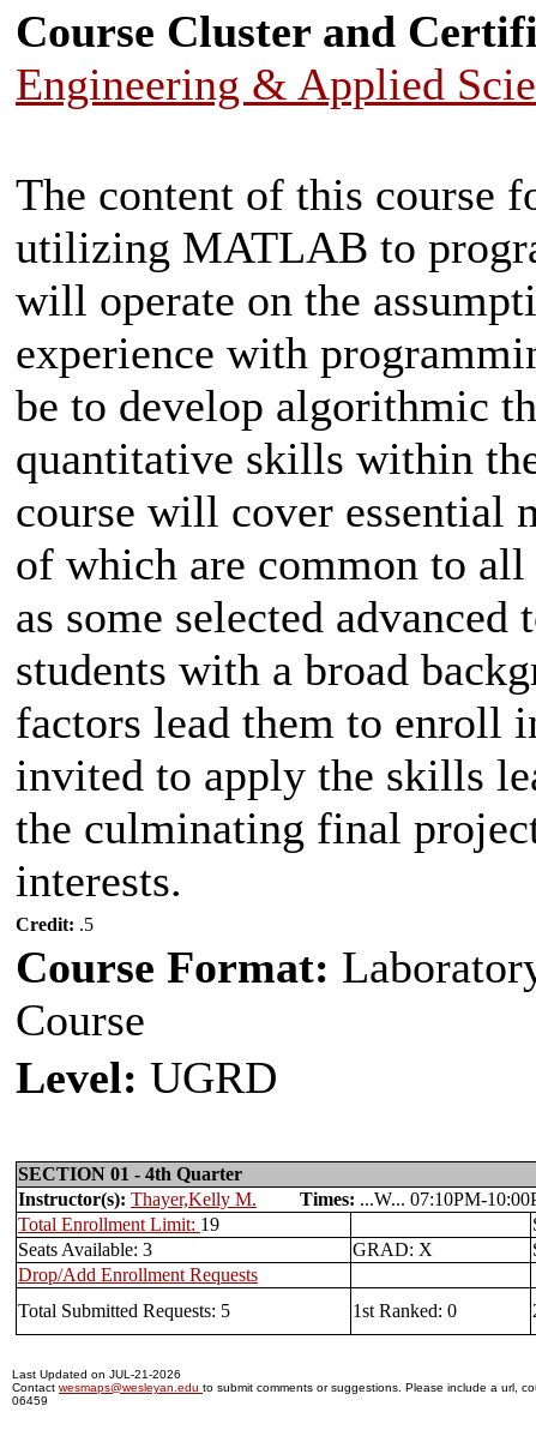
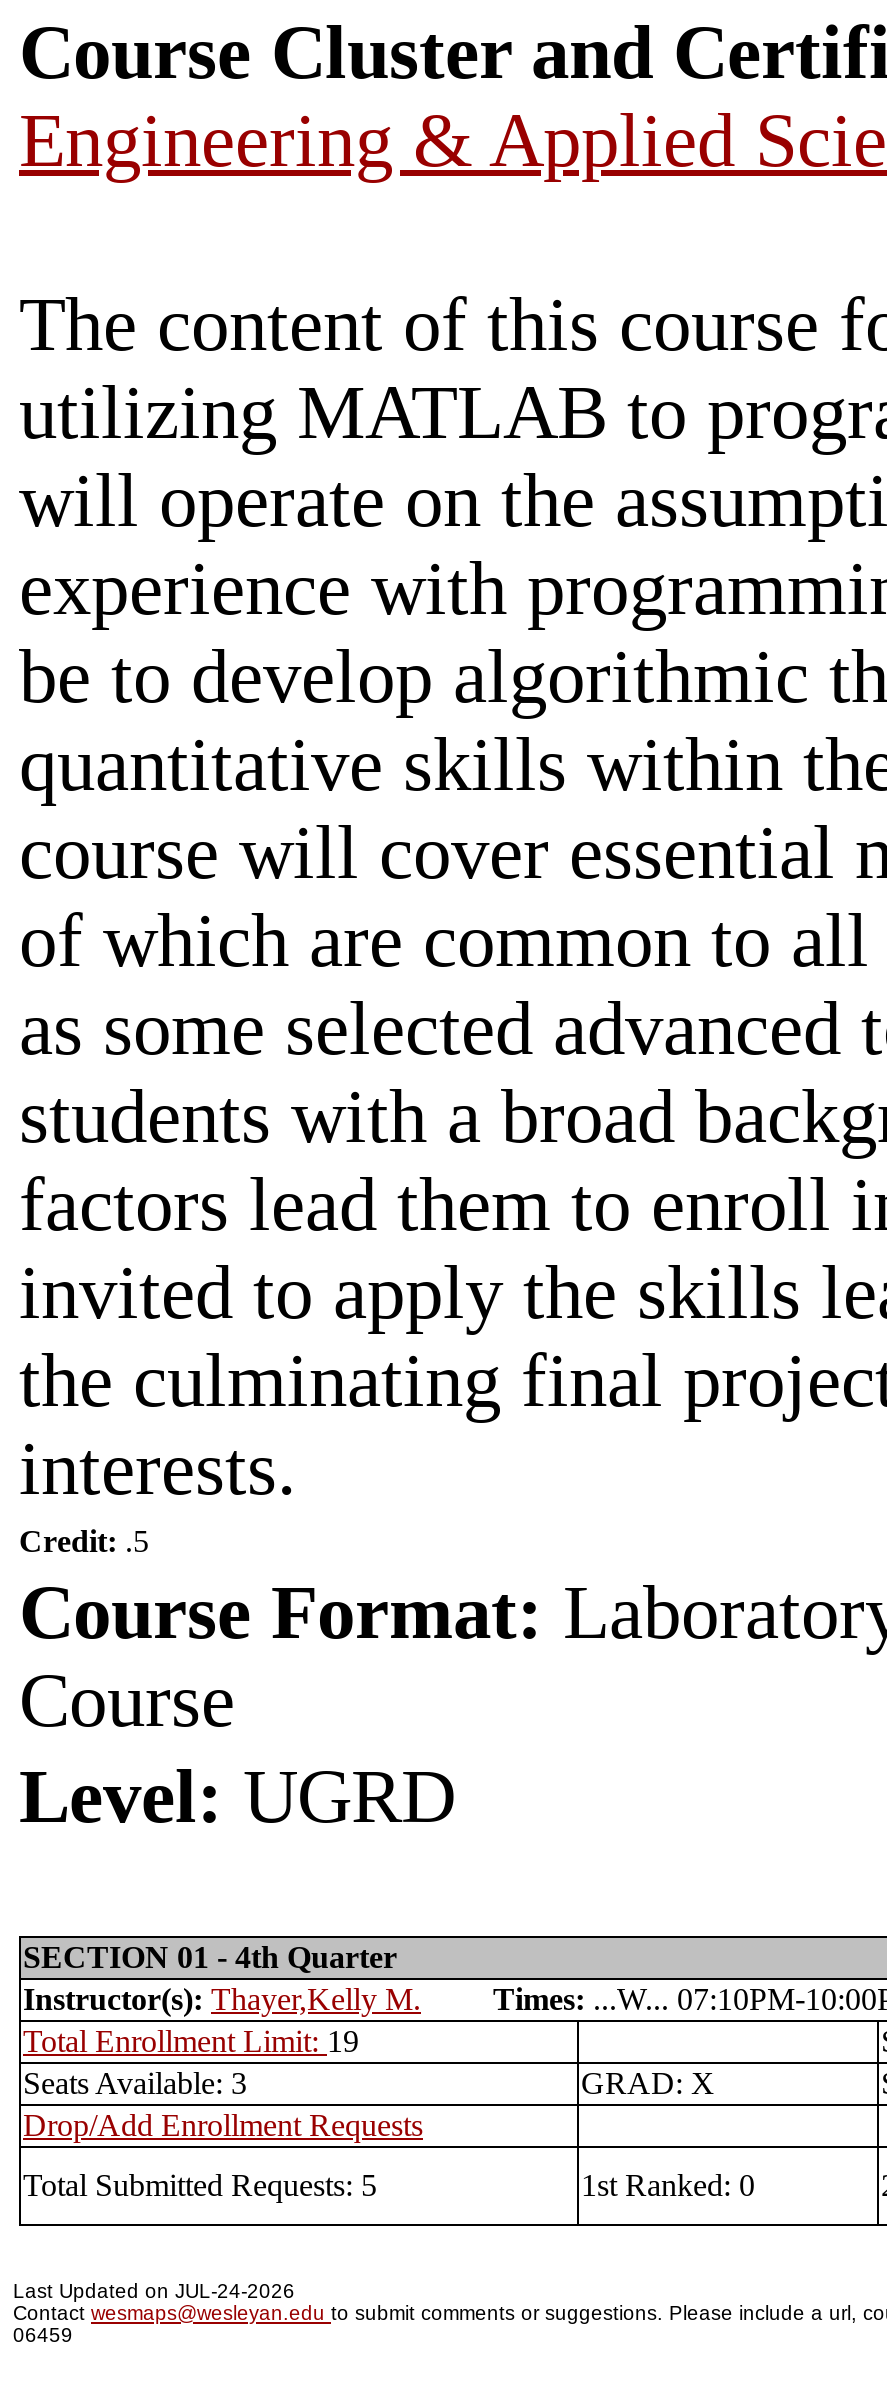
- Last Updated on JUL-21-2026
+ Last Updated on JUL-24-2026
